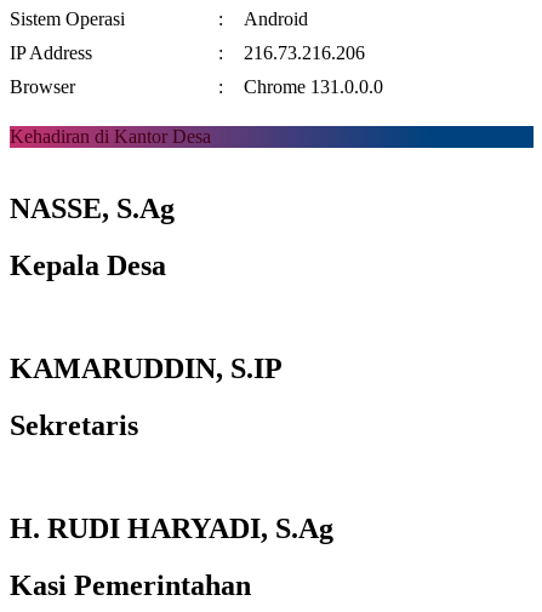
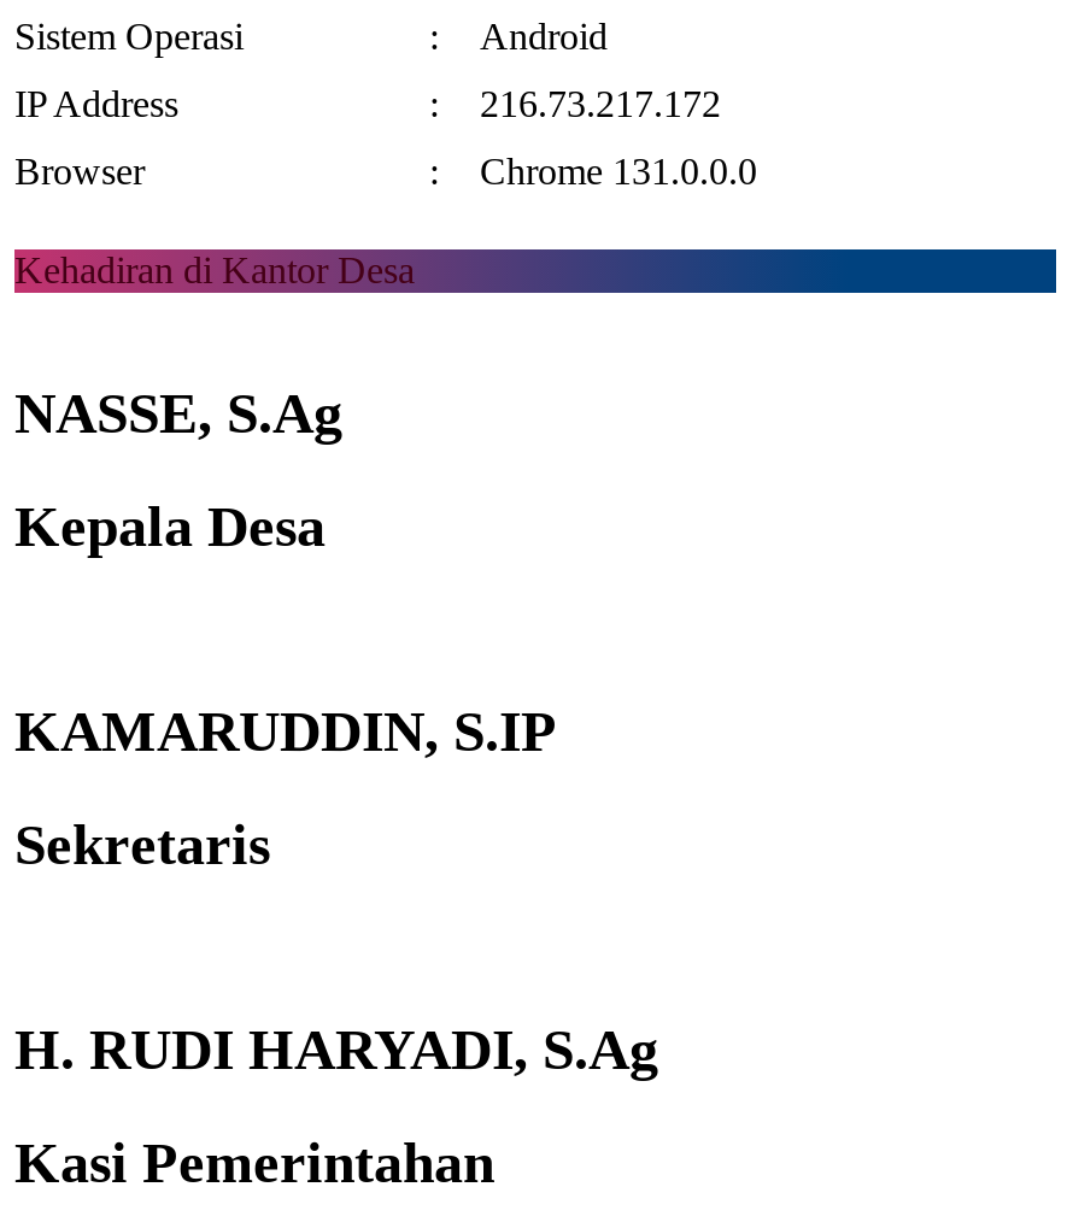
- 216.73.216.206
+ 216.73.217.172
